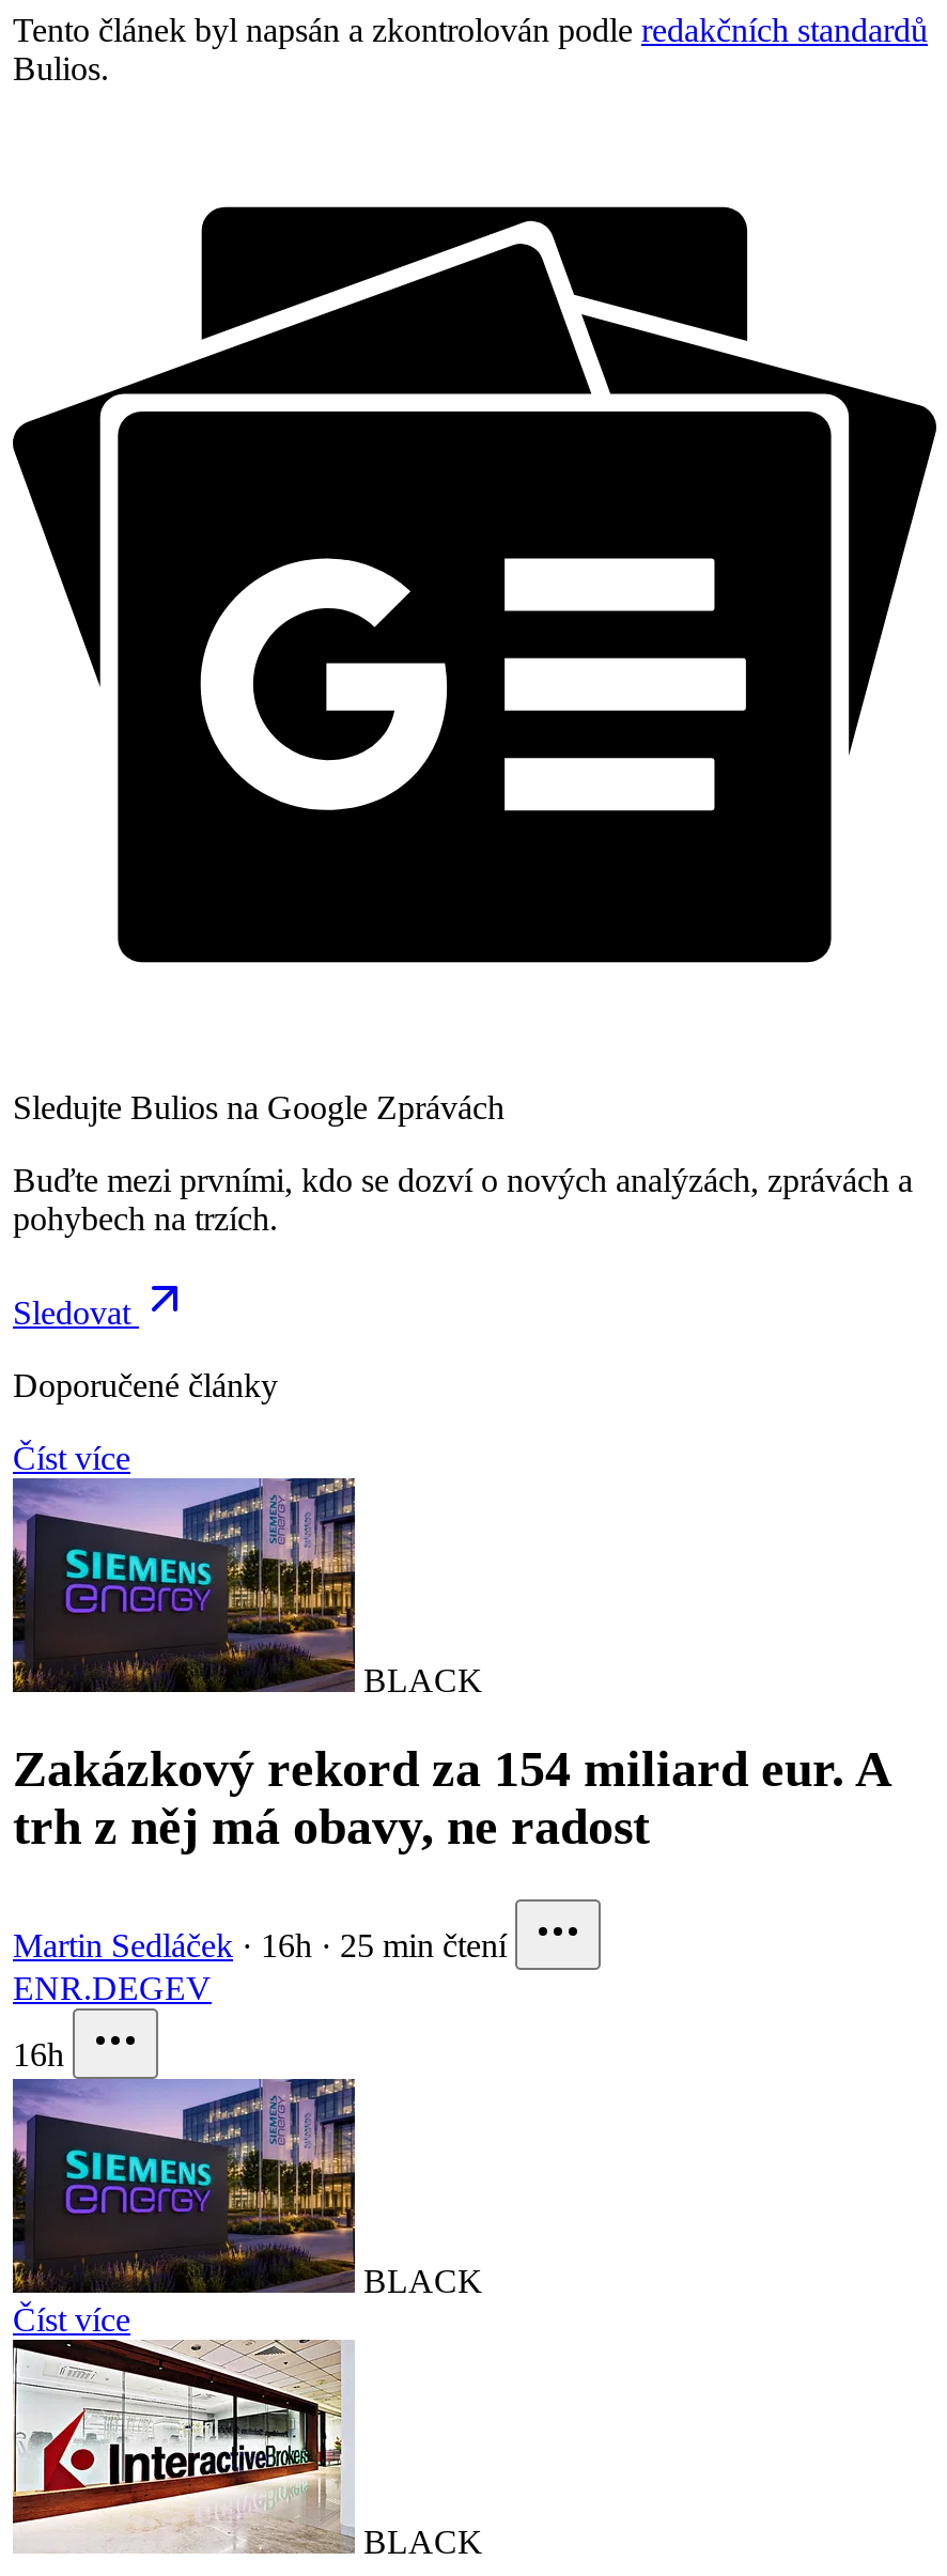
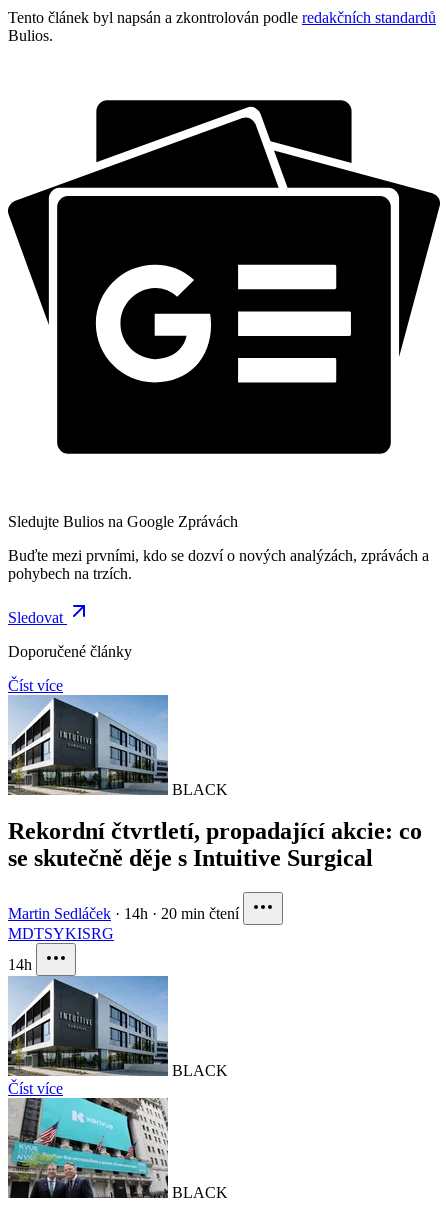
- [image]
- Zakázkový rekord za 154 miliard eur. A
- trh z něj má obavy, ne radost
+ [image]
+ Rekordní čtvrtletí, propadající akcie: co
+ se skutečně děje s Intuitive Surgical

- Martin Sedláček · 16h · 25 min čtení
- ENR.DEGEV
+ Martin Sedláček · 14h · 20 min čtení
+ MDTSYKISRG

- 16h
+ 14h

- [image]
+ [image]

- [image]
+ [image]
